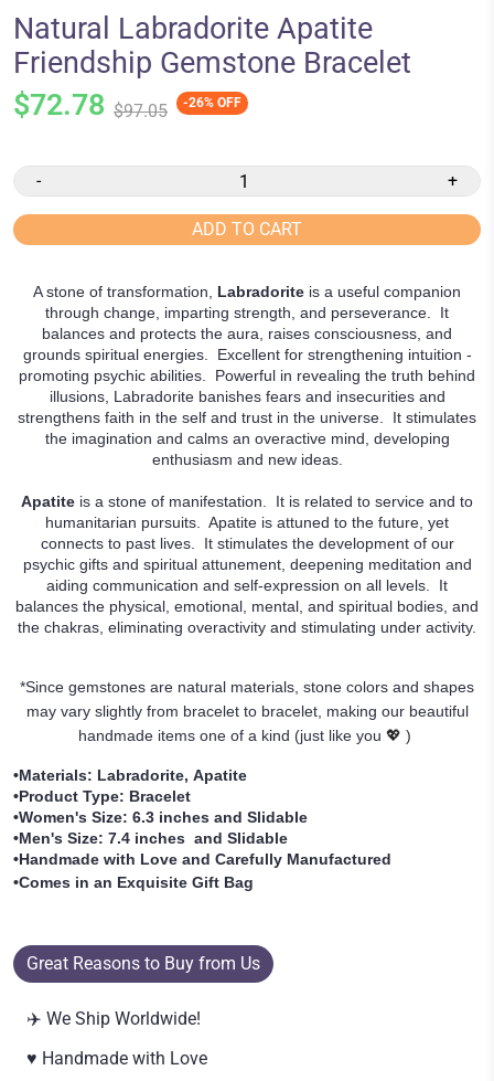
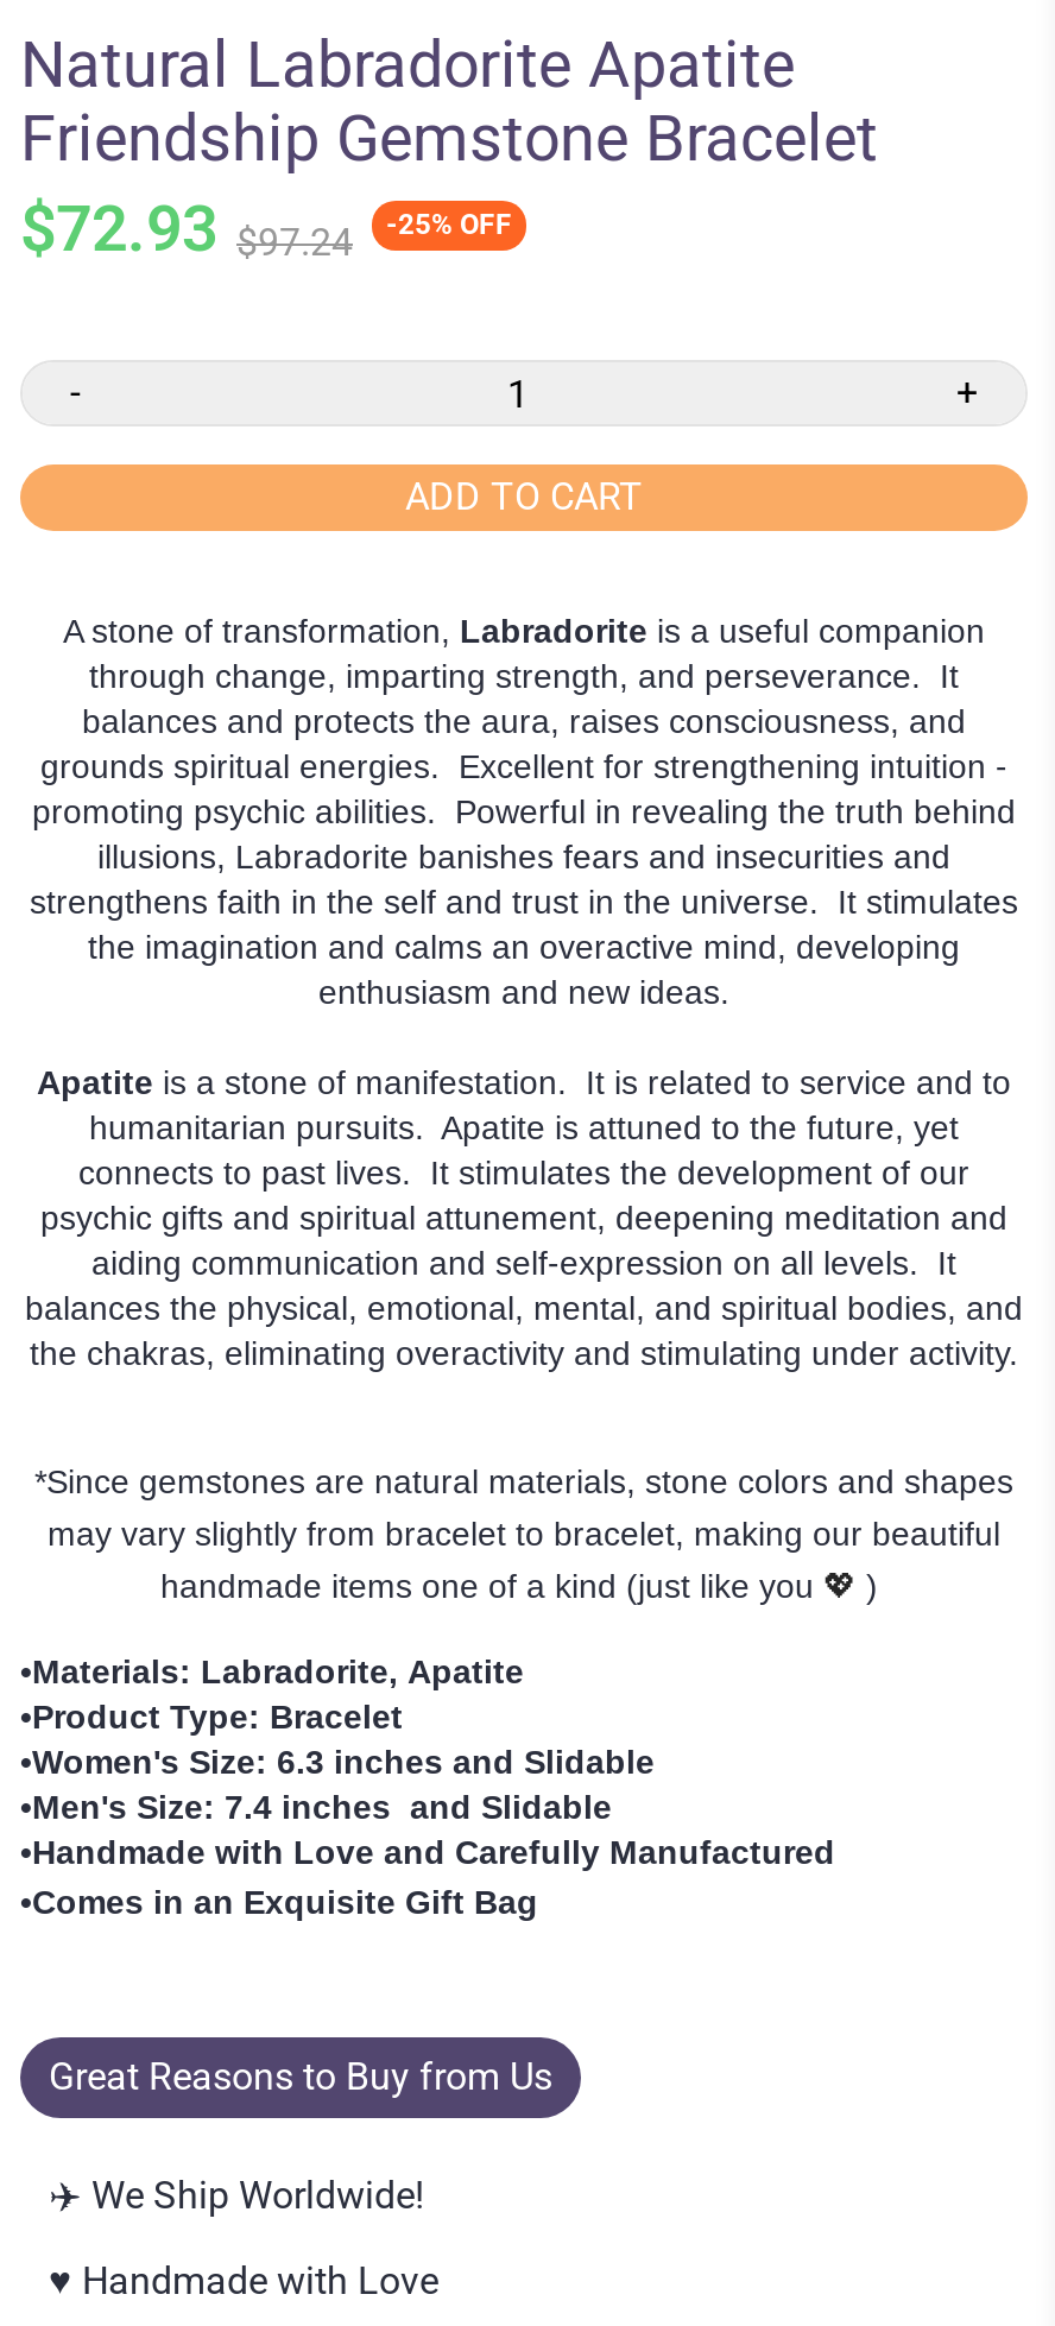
- $72.78 $97.05
+ $72.93 $97.24

- -26% OFF
+ -25% OFF
